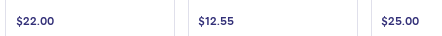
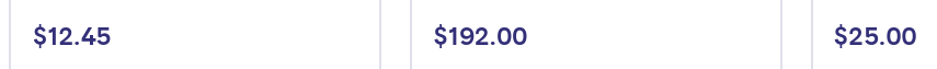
- $22.00
+ $12.45

- $12.55
+ $192.00
